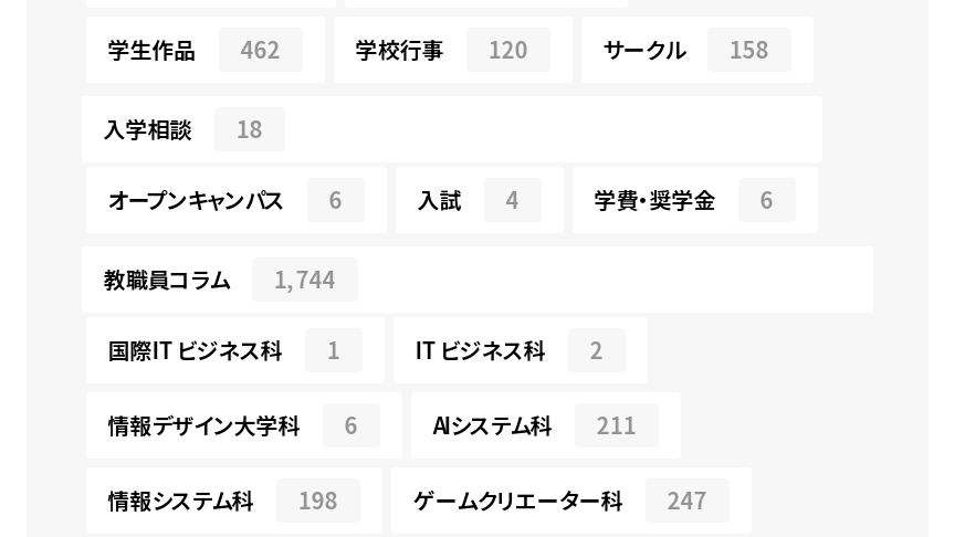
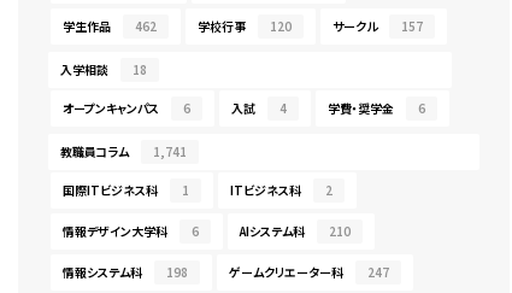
- サークル 158
+ サークル 157

- 教職員コラム 1,744
+ 教職員コラム 1,741

- AIシステム科 211
+ AIシステム科 210
